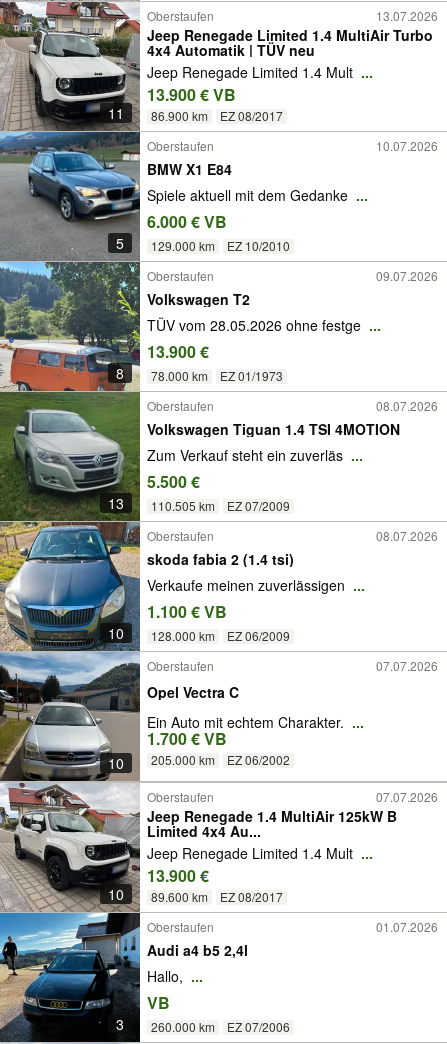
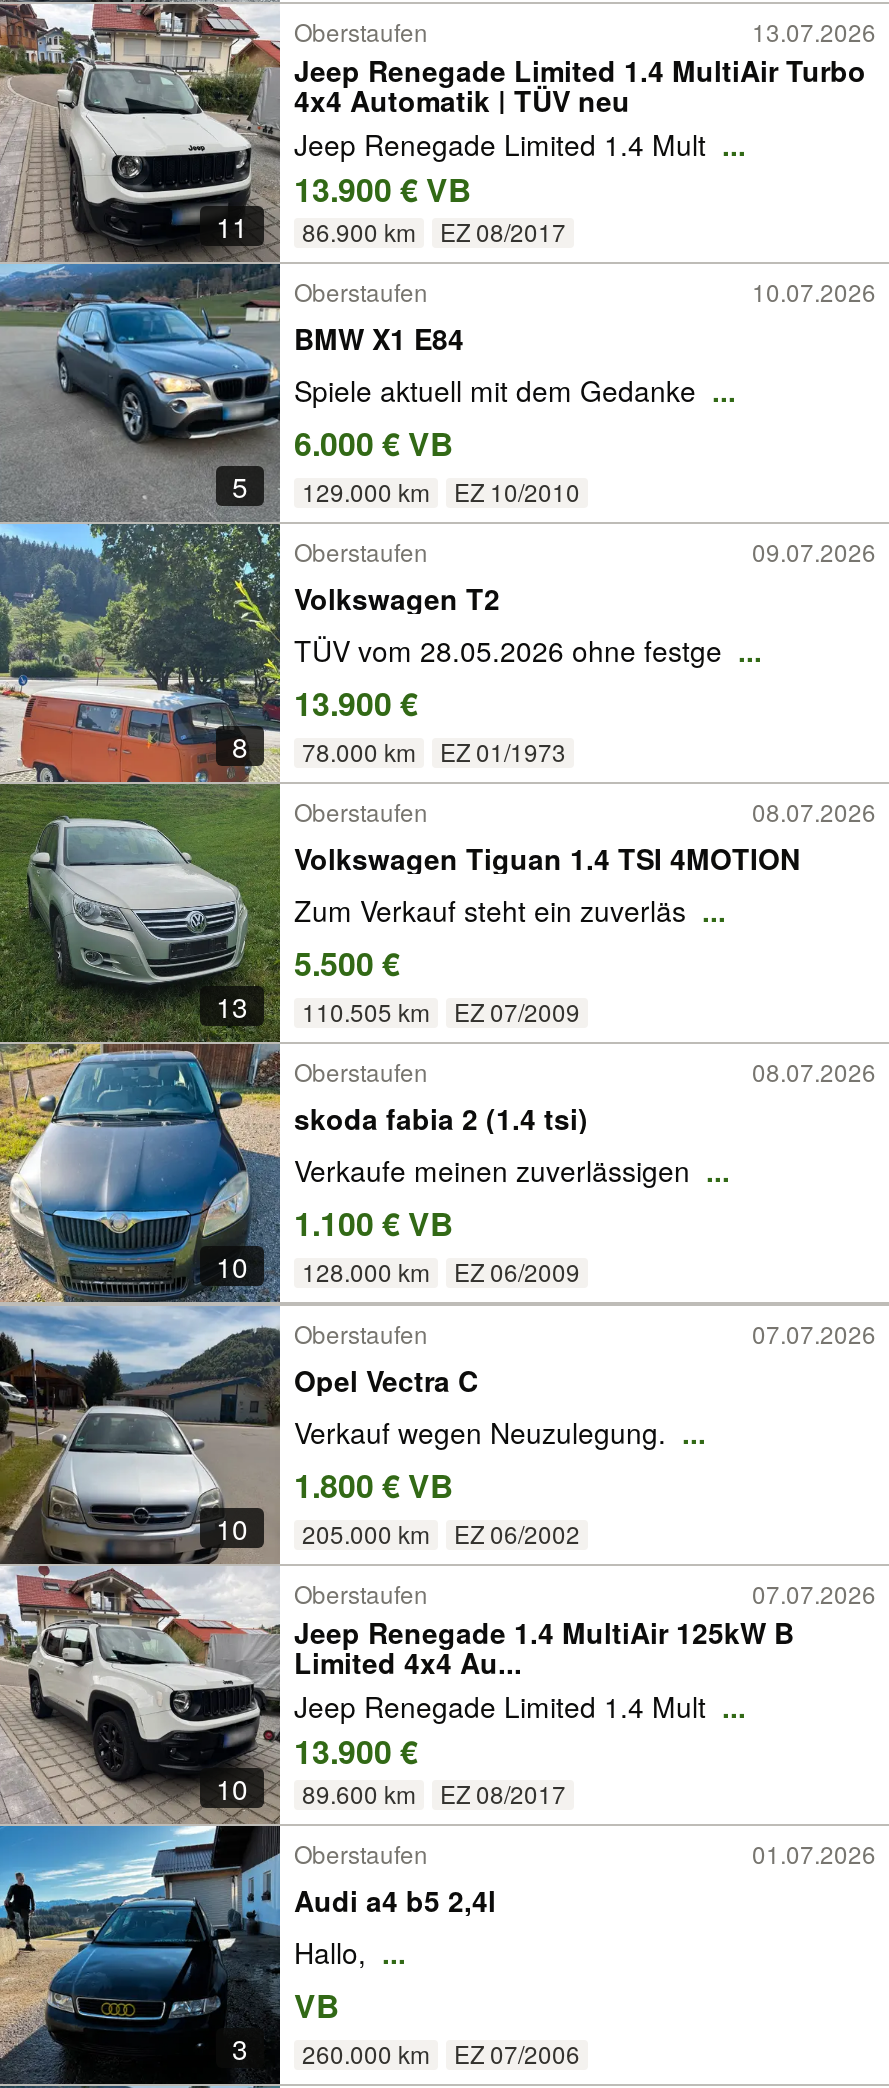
- Ein Auto mit echtem Charakter. ...
- 1.700 € VB
+ Verkauf wegen Neuzulegung. ...
+ 1.800 € VB
